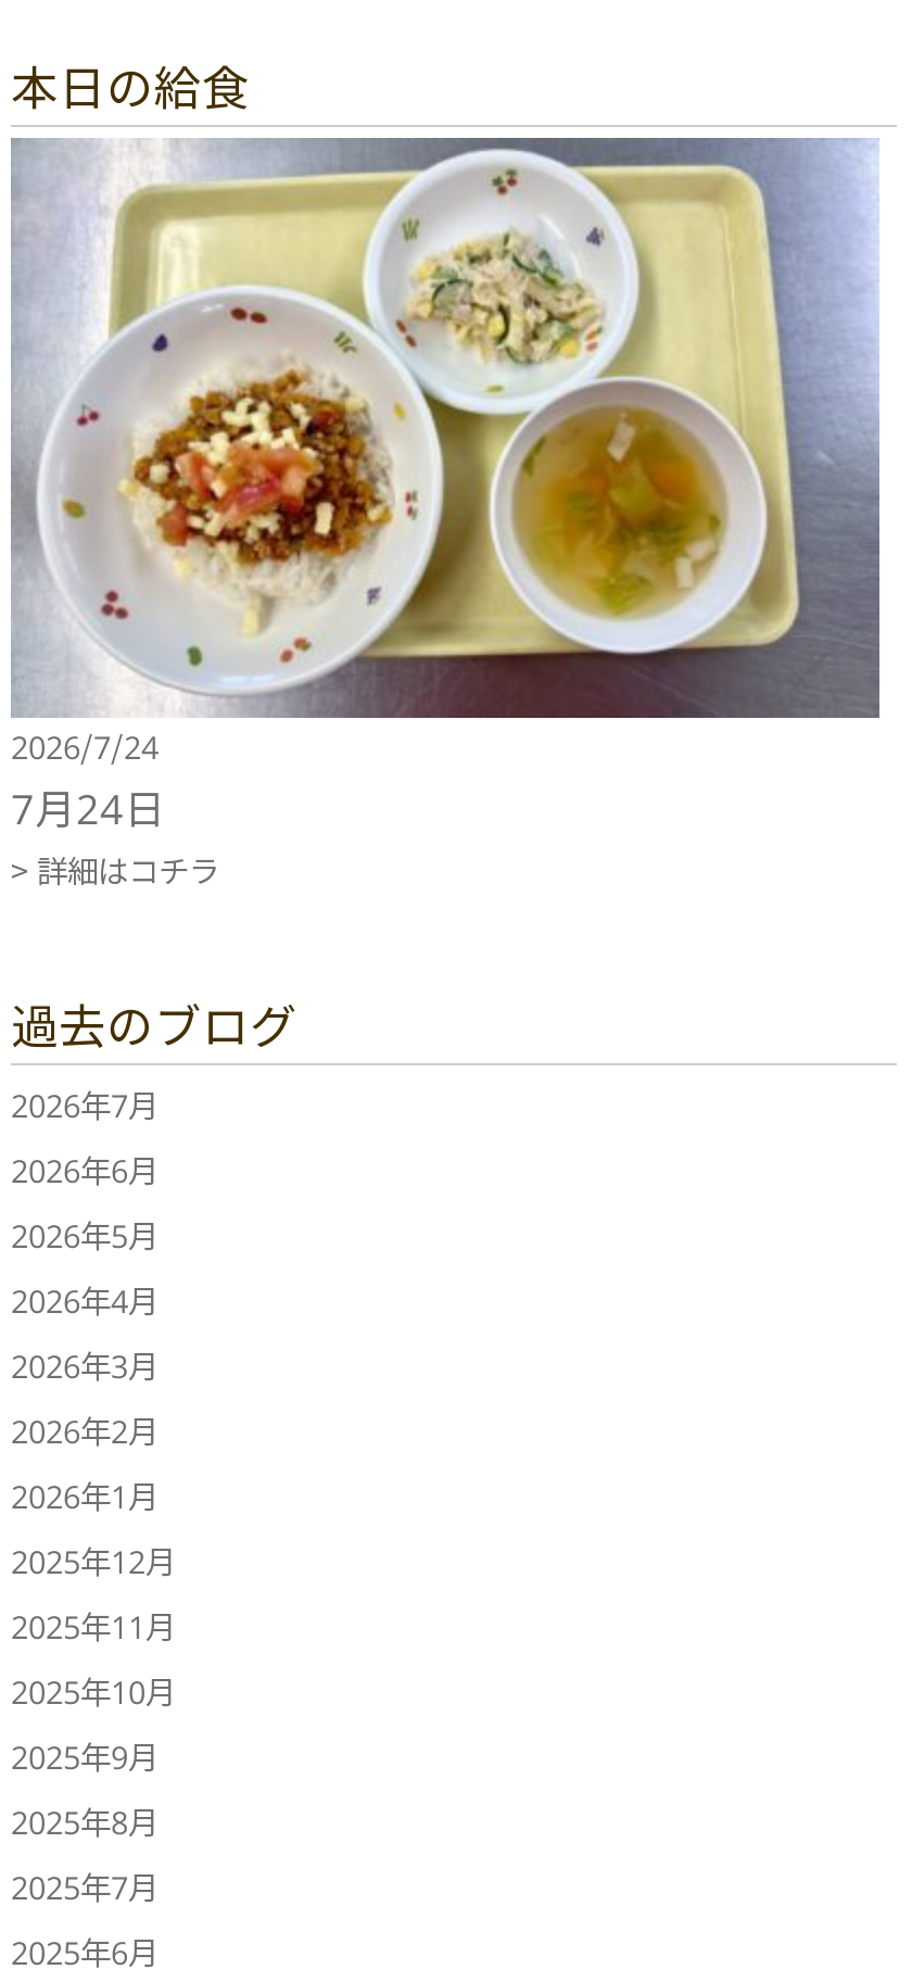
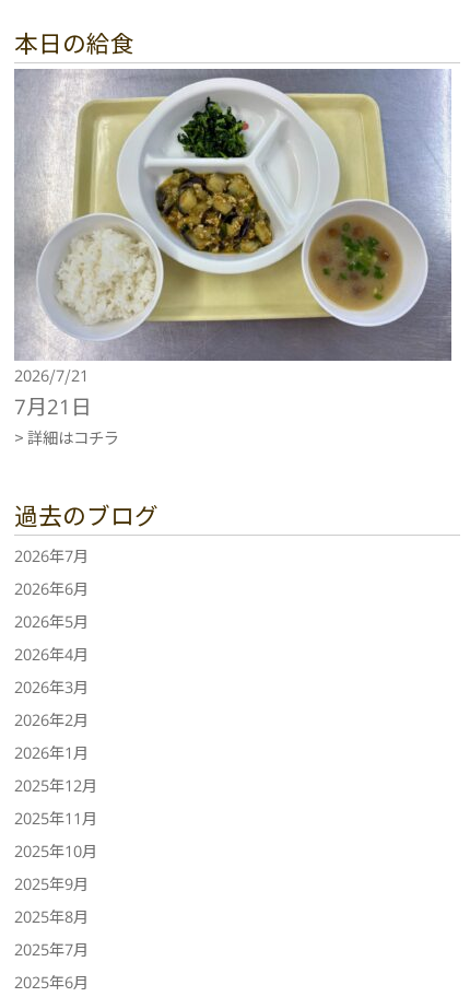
- [image]
- 2026/7/24
+ [image]
+ 2026/7/21

- 7月24日
+ 7月21日
